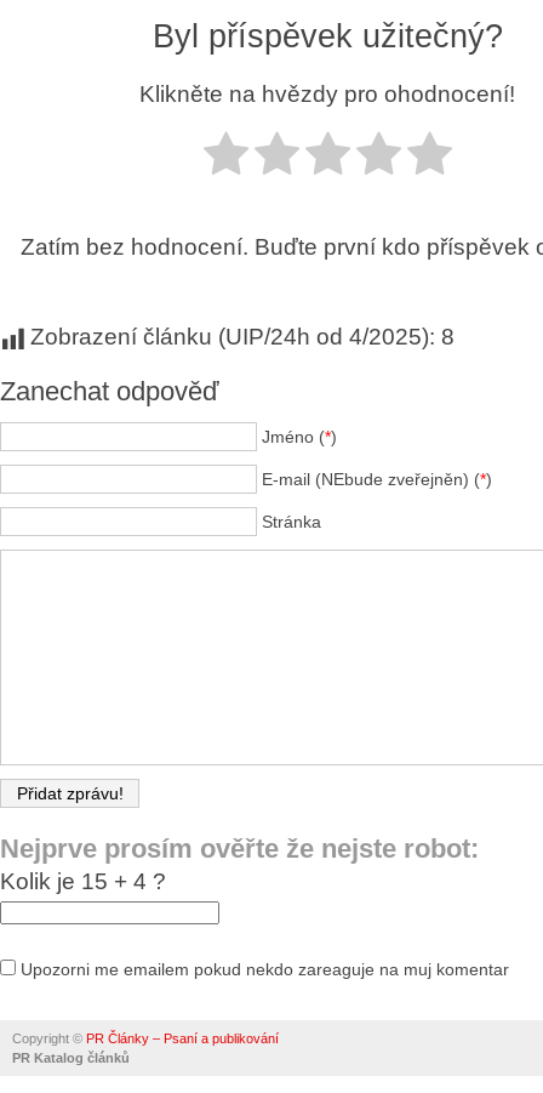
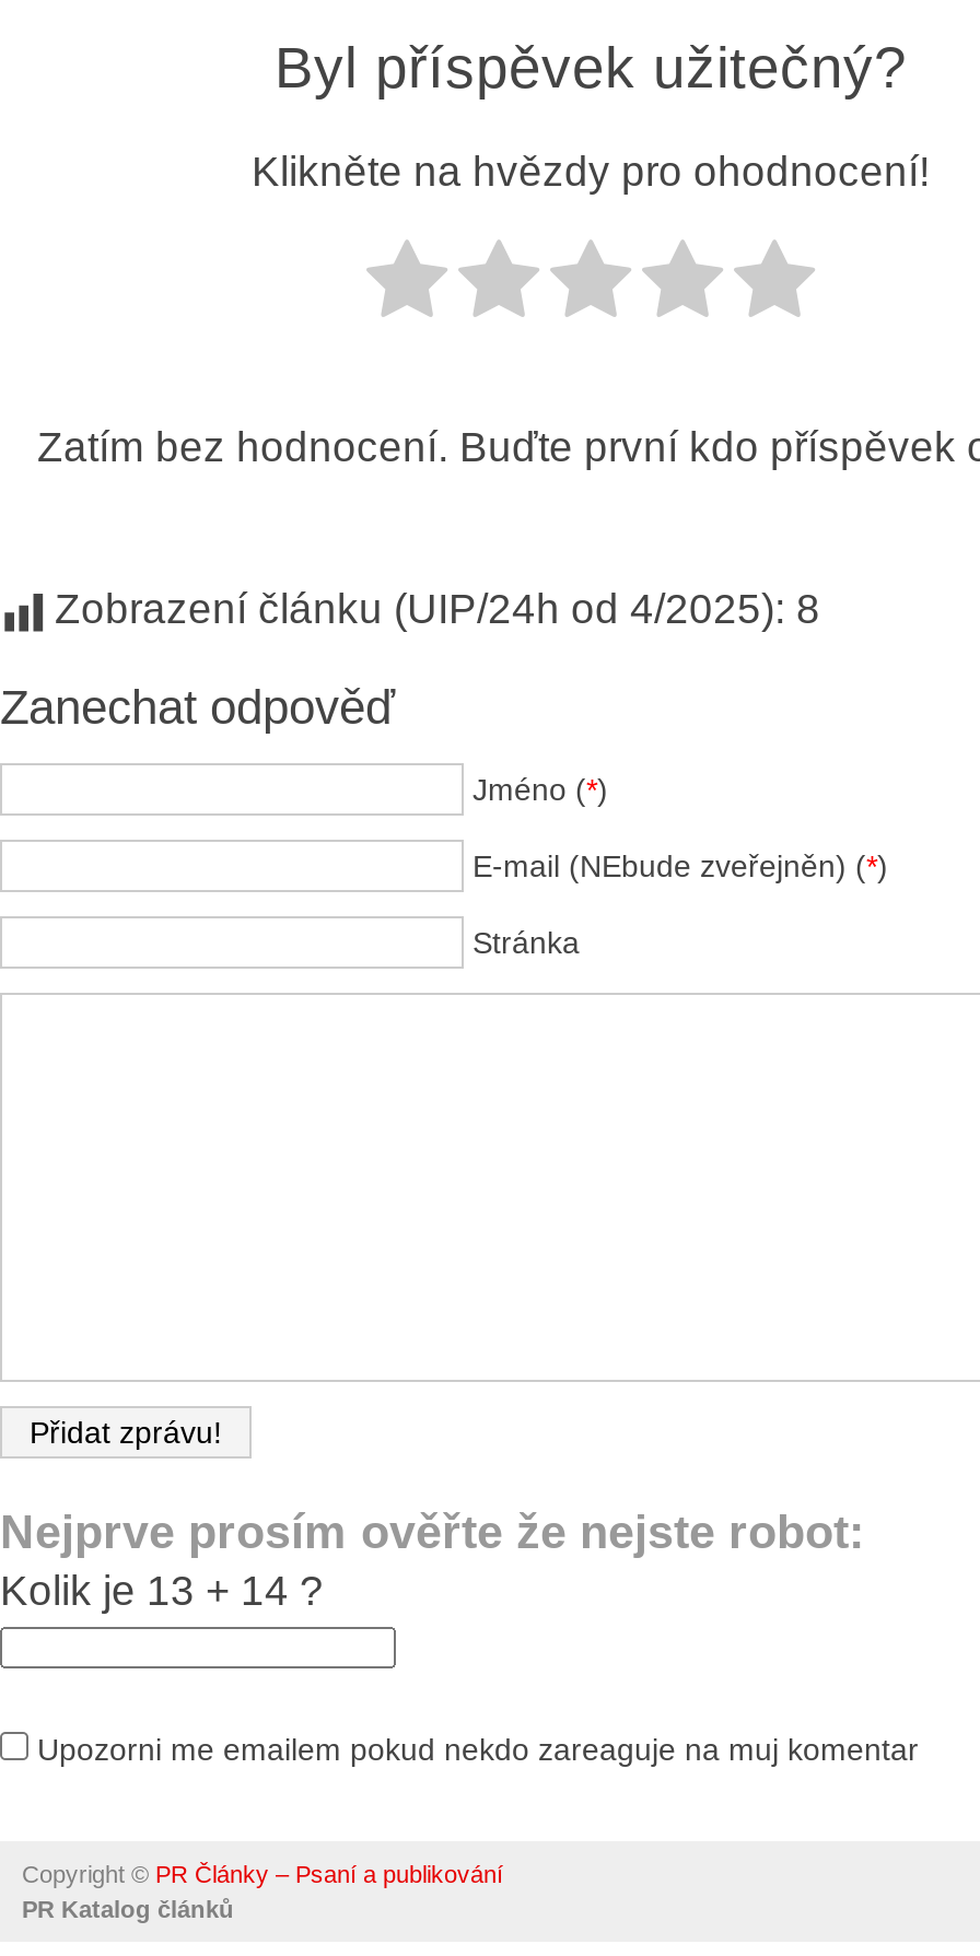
- Kolik je 15 + 4 ?
+ Kolik je 13 + 14 ?
